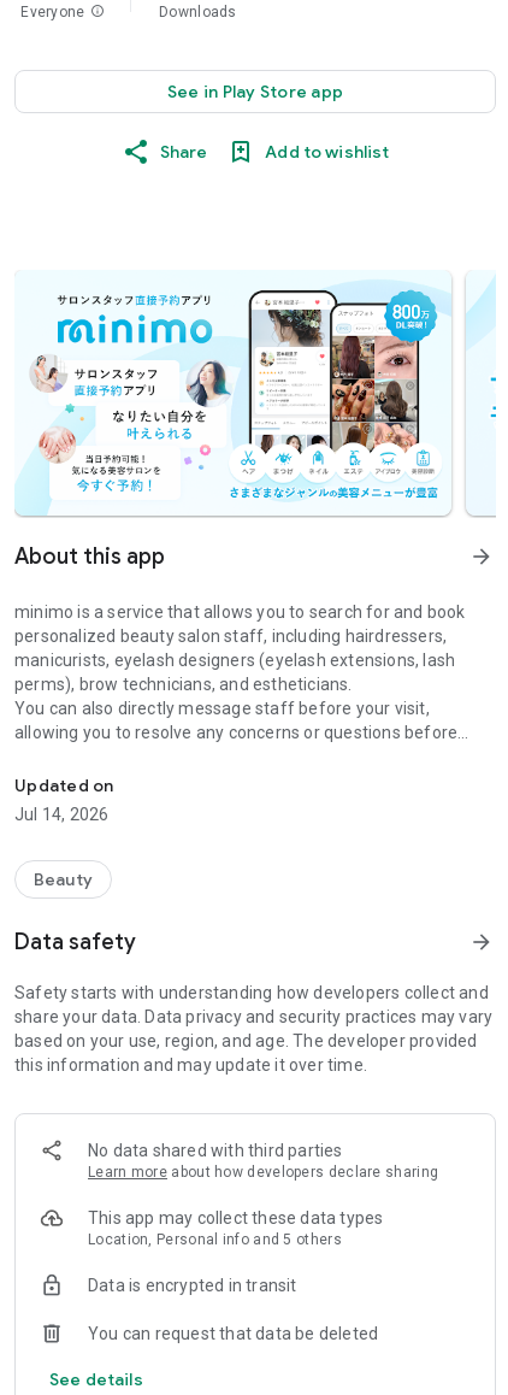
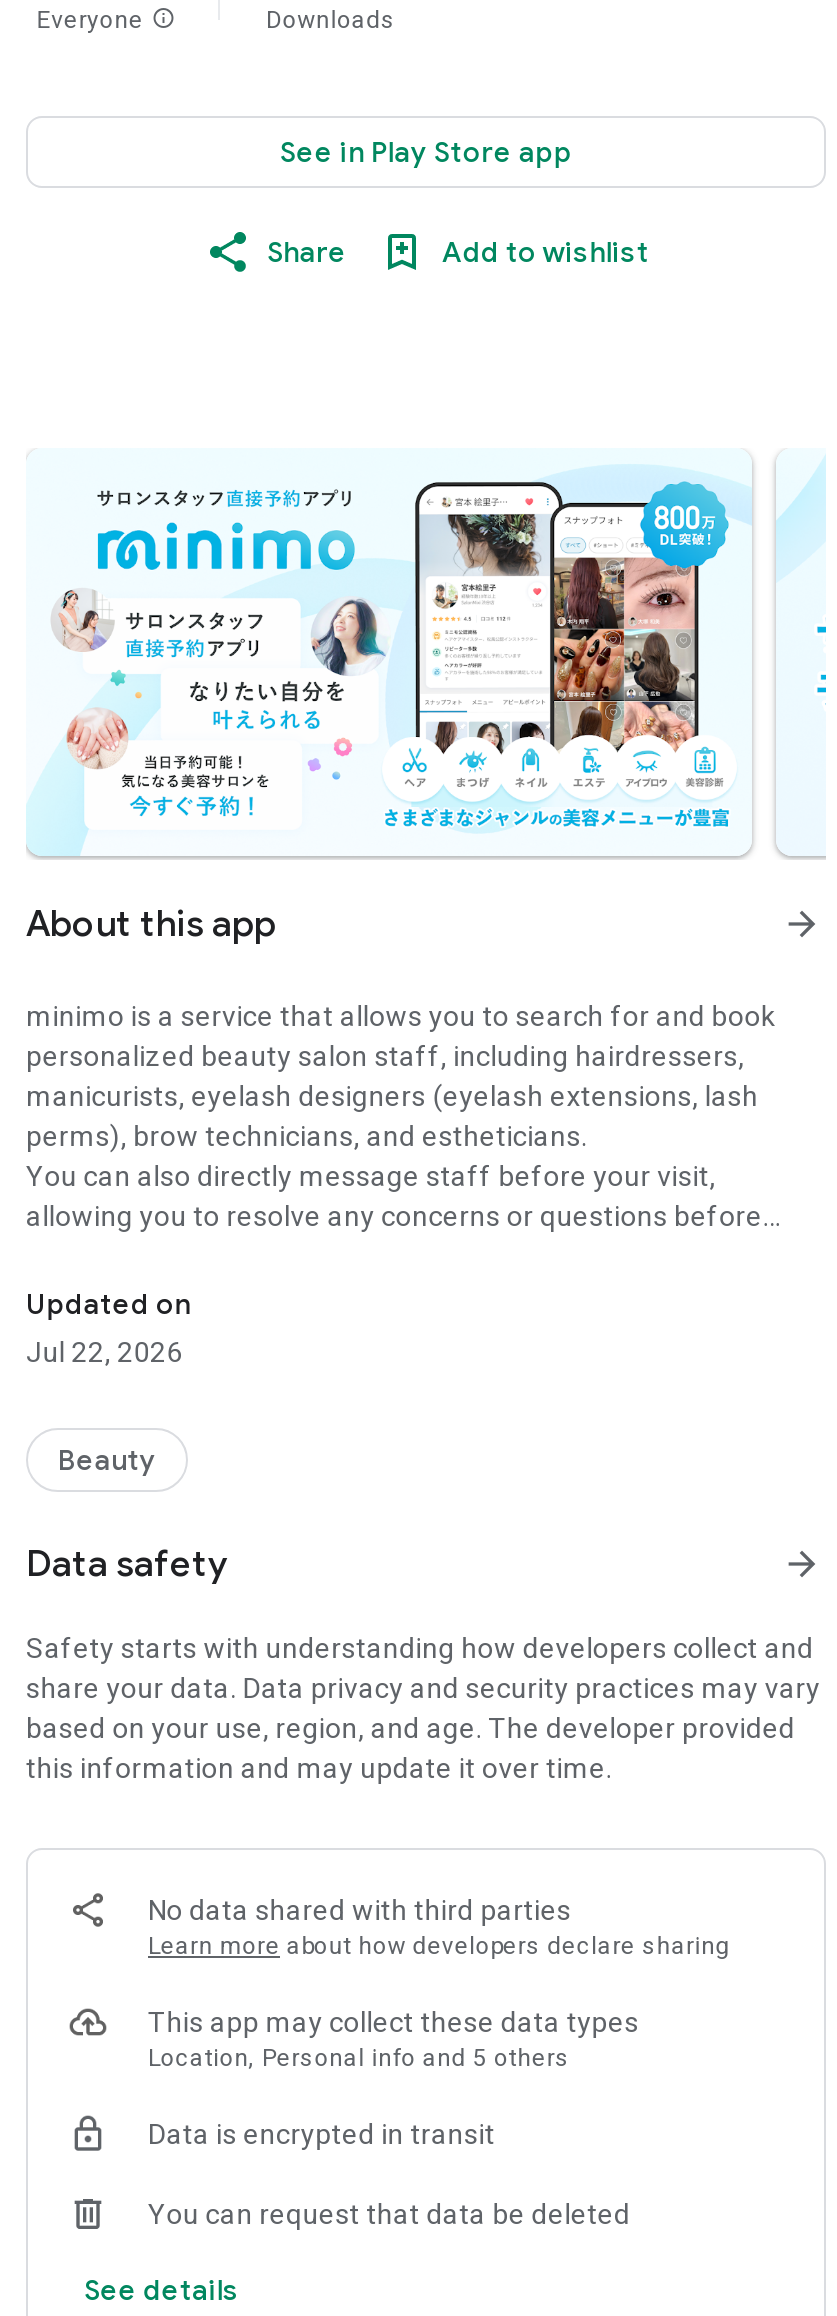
- Jul 14, 2026
+ Jul 22, 2026
